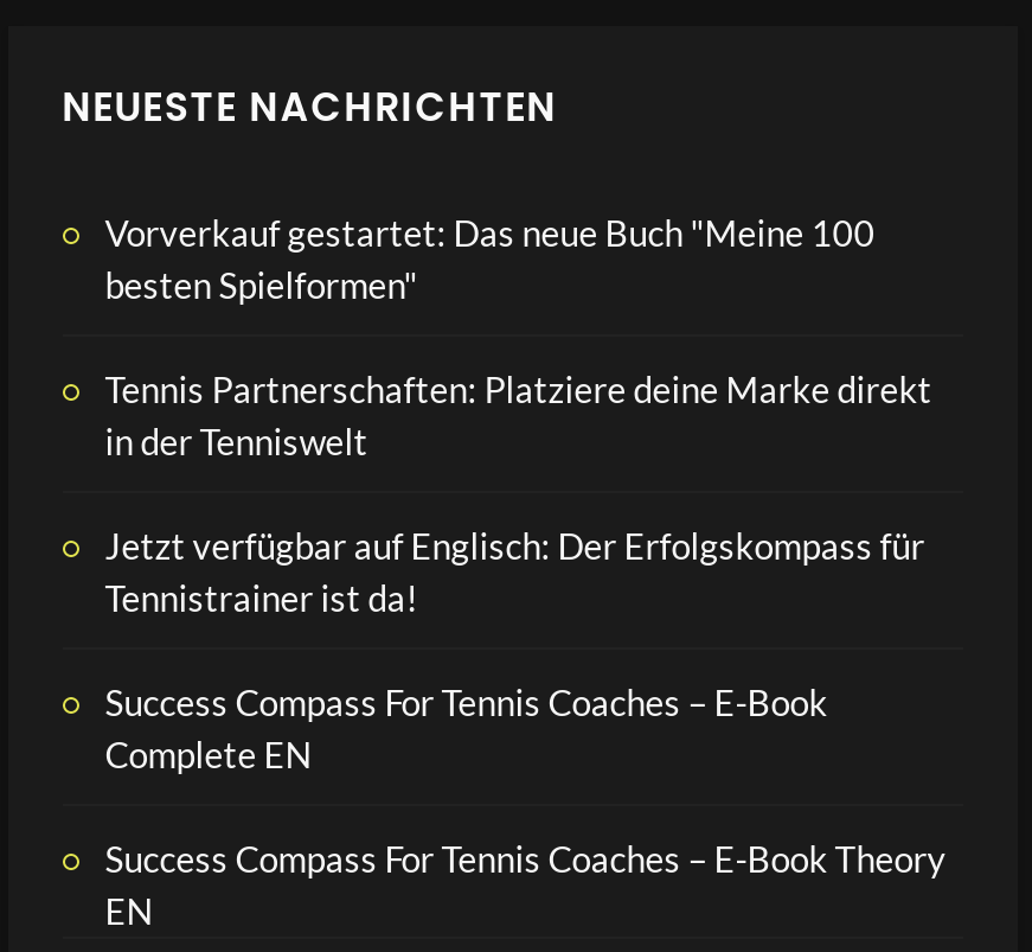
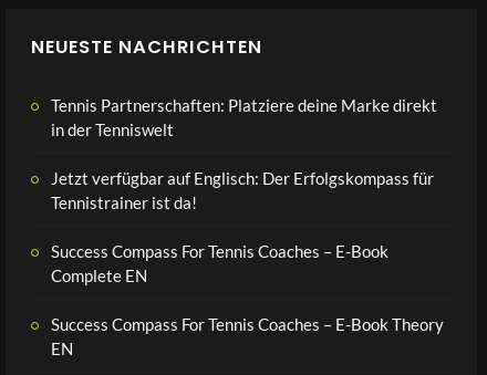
- Vorverkauf gestartet: Das neue Buch "Meine 100
- besten Spielformen"
